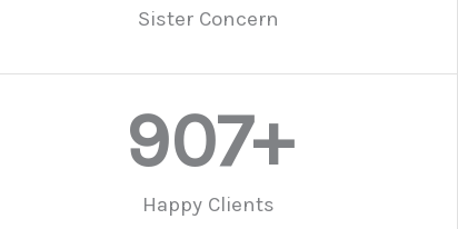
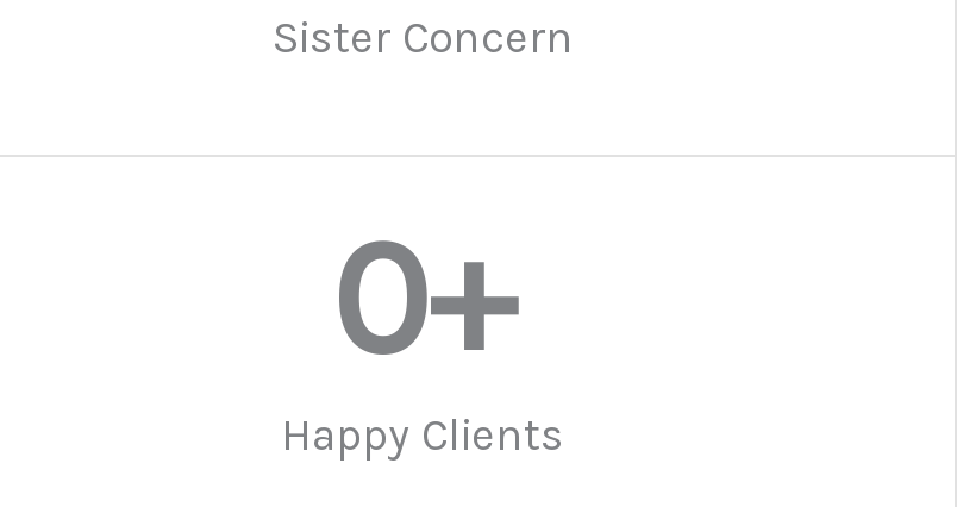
- 907+
+ 0+
